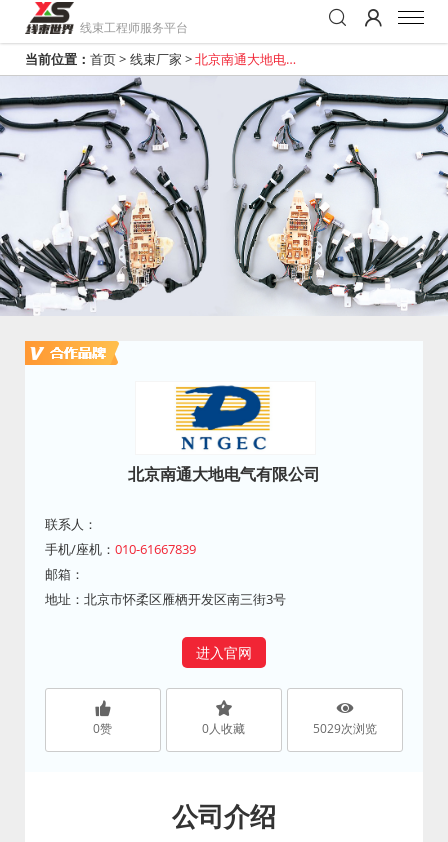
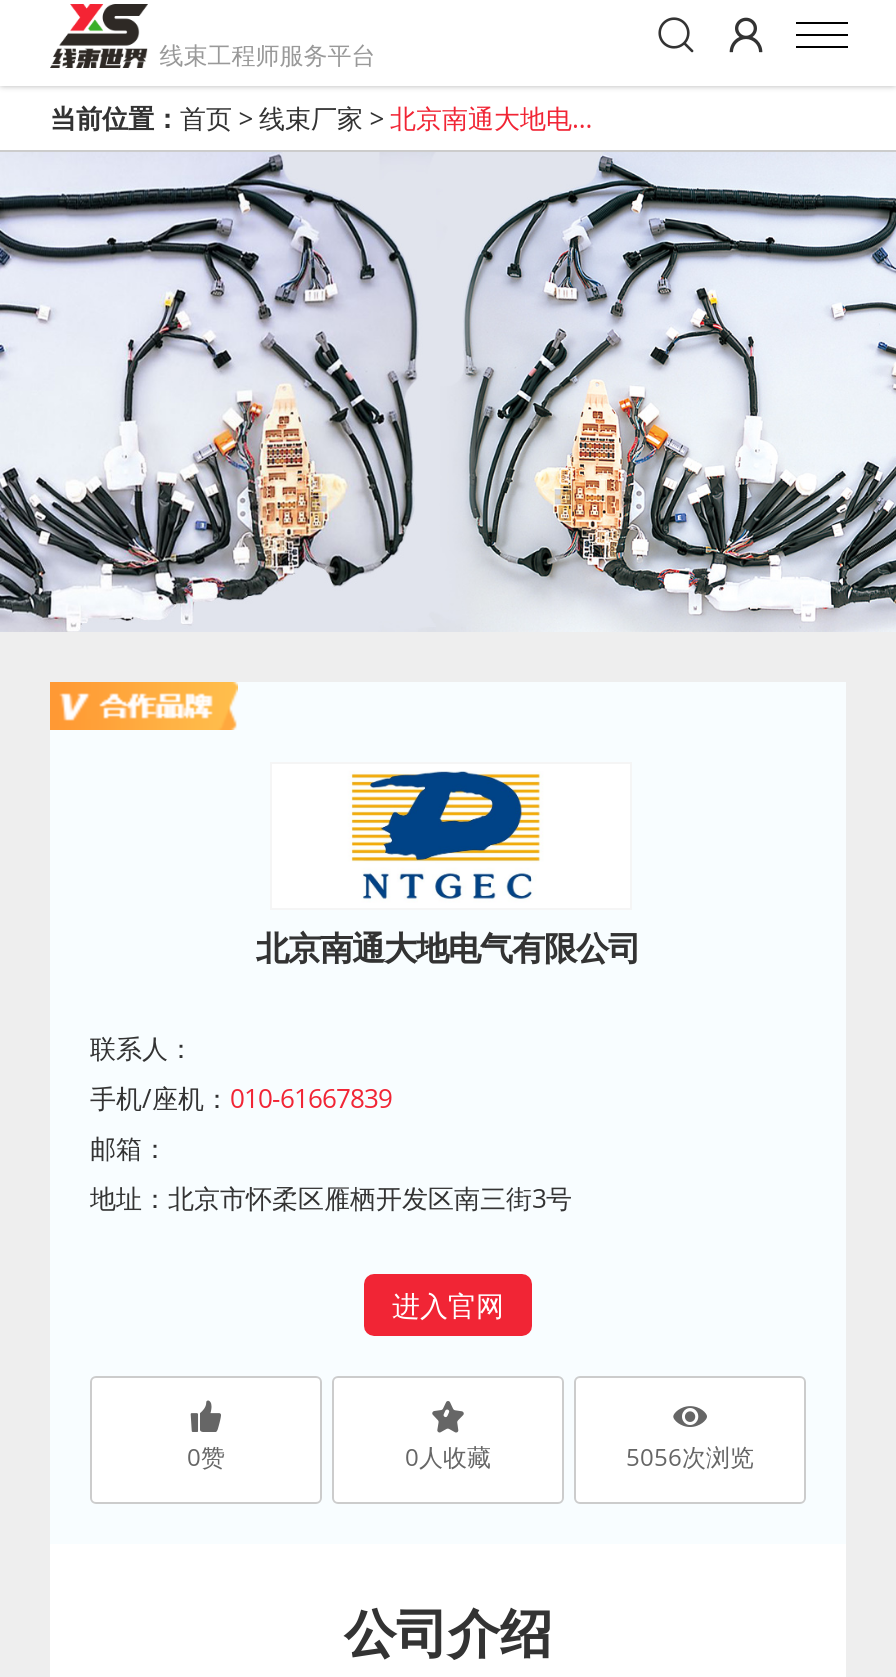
- 5029次浏览
+ 5056次浏览
